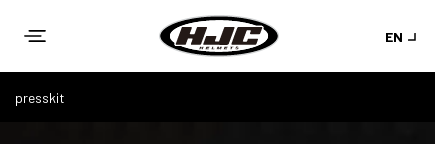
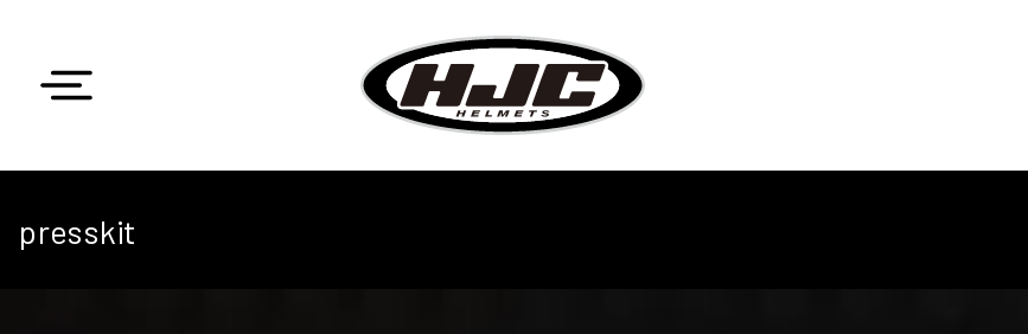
- EN
